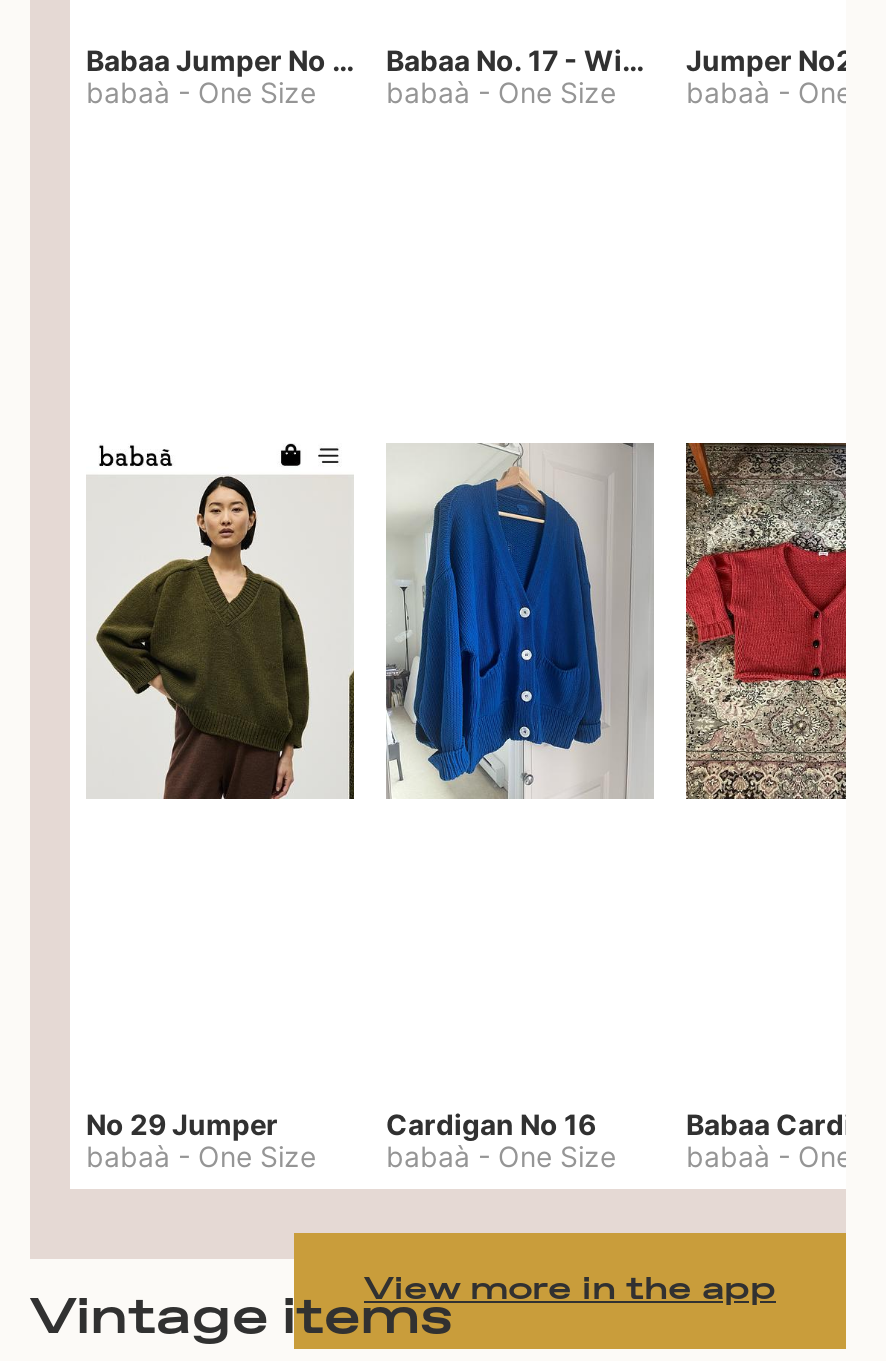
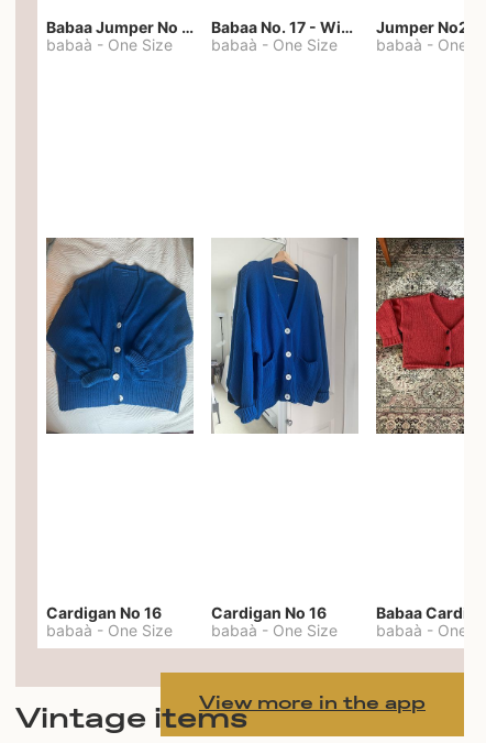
- [image]
+ [image]

- No 29 Jumper
+ Cardigan No 16
